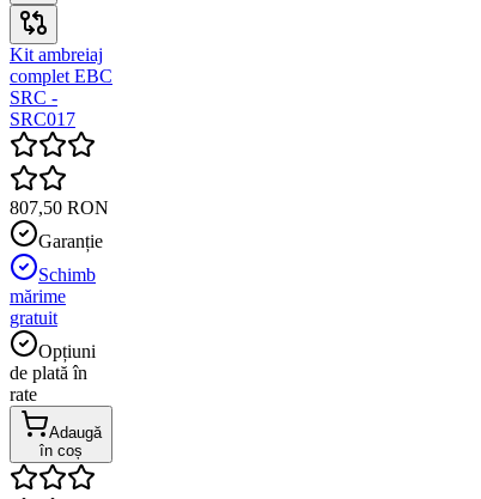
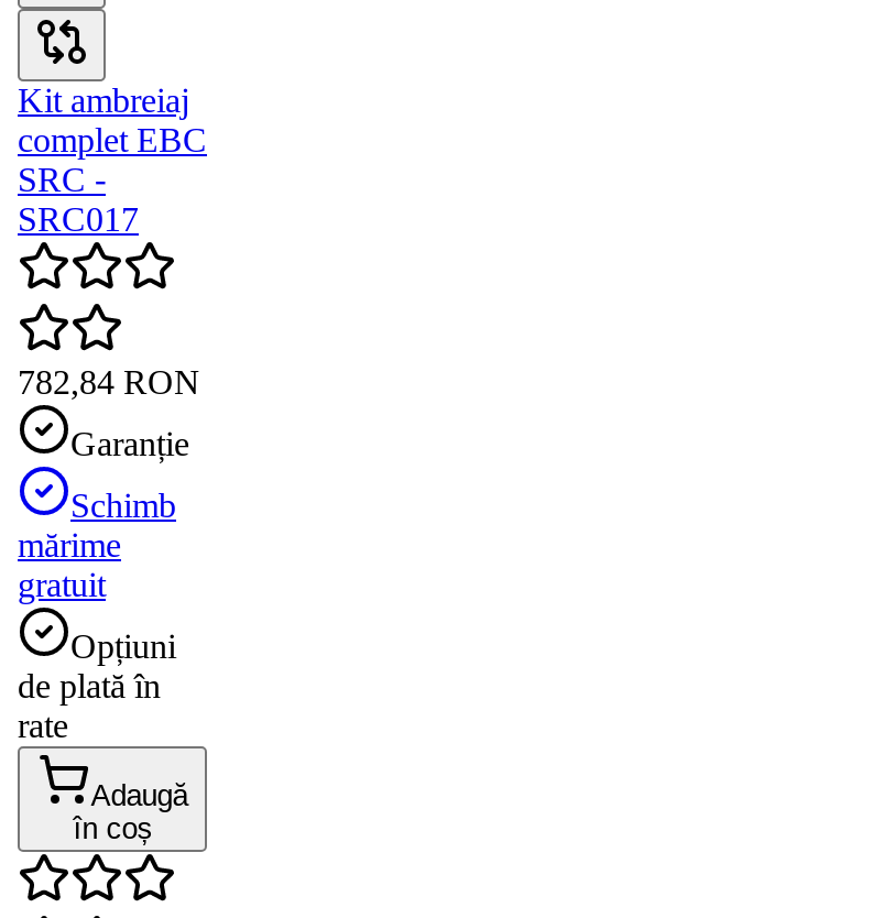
- 807,50 RON
+ 782,84 RON
